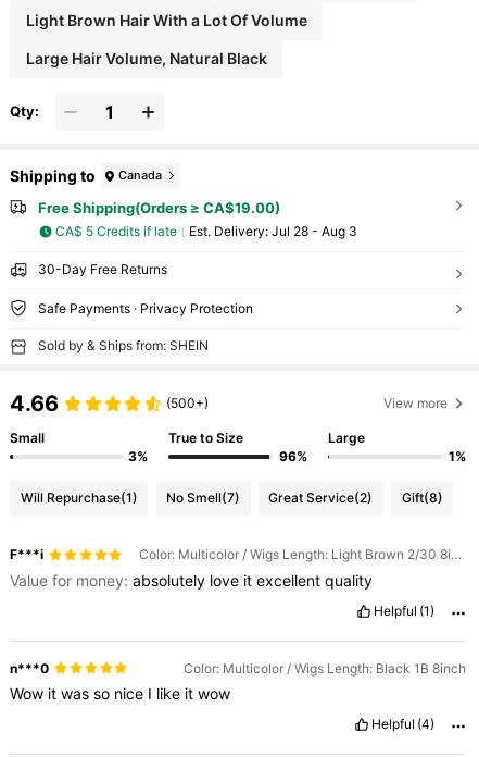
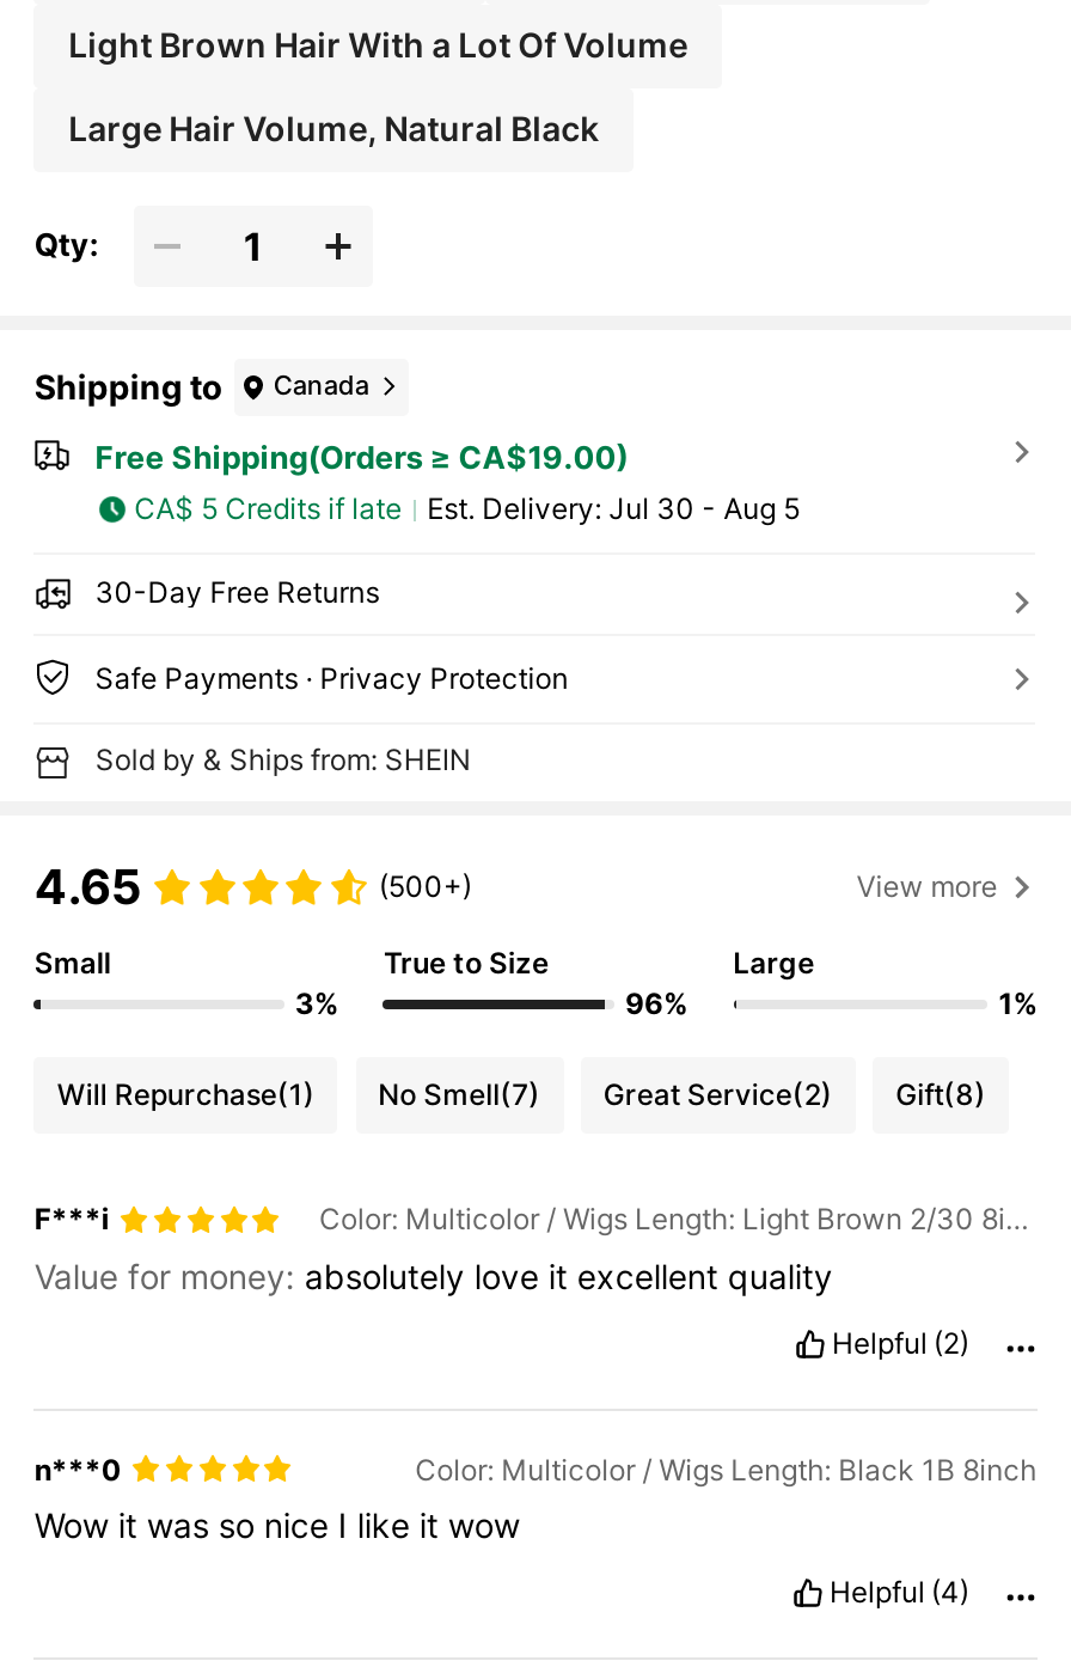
- Est. Delivery: Jul 28 - Aug 3
+ Est. Delivery: Jul 30 - Aug 5

- 4.66
+ 4.65

- Helpful (1)
+ Helpful (2)
